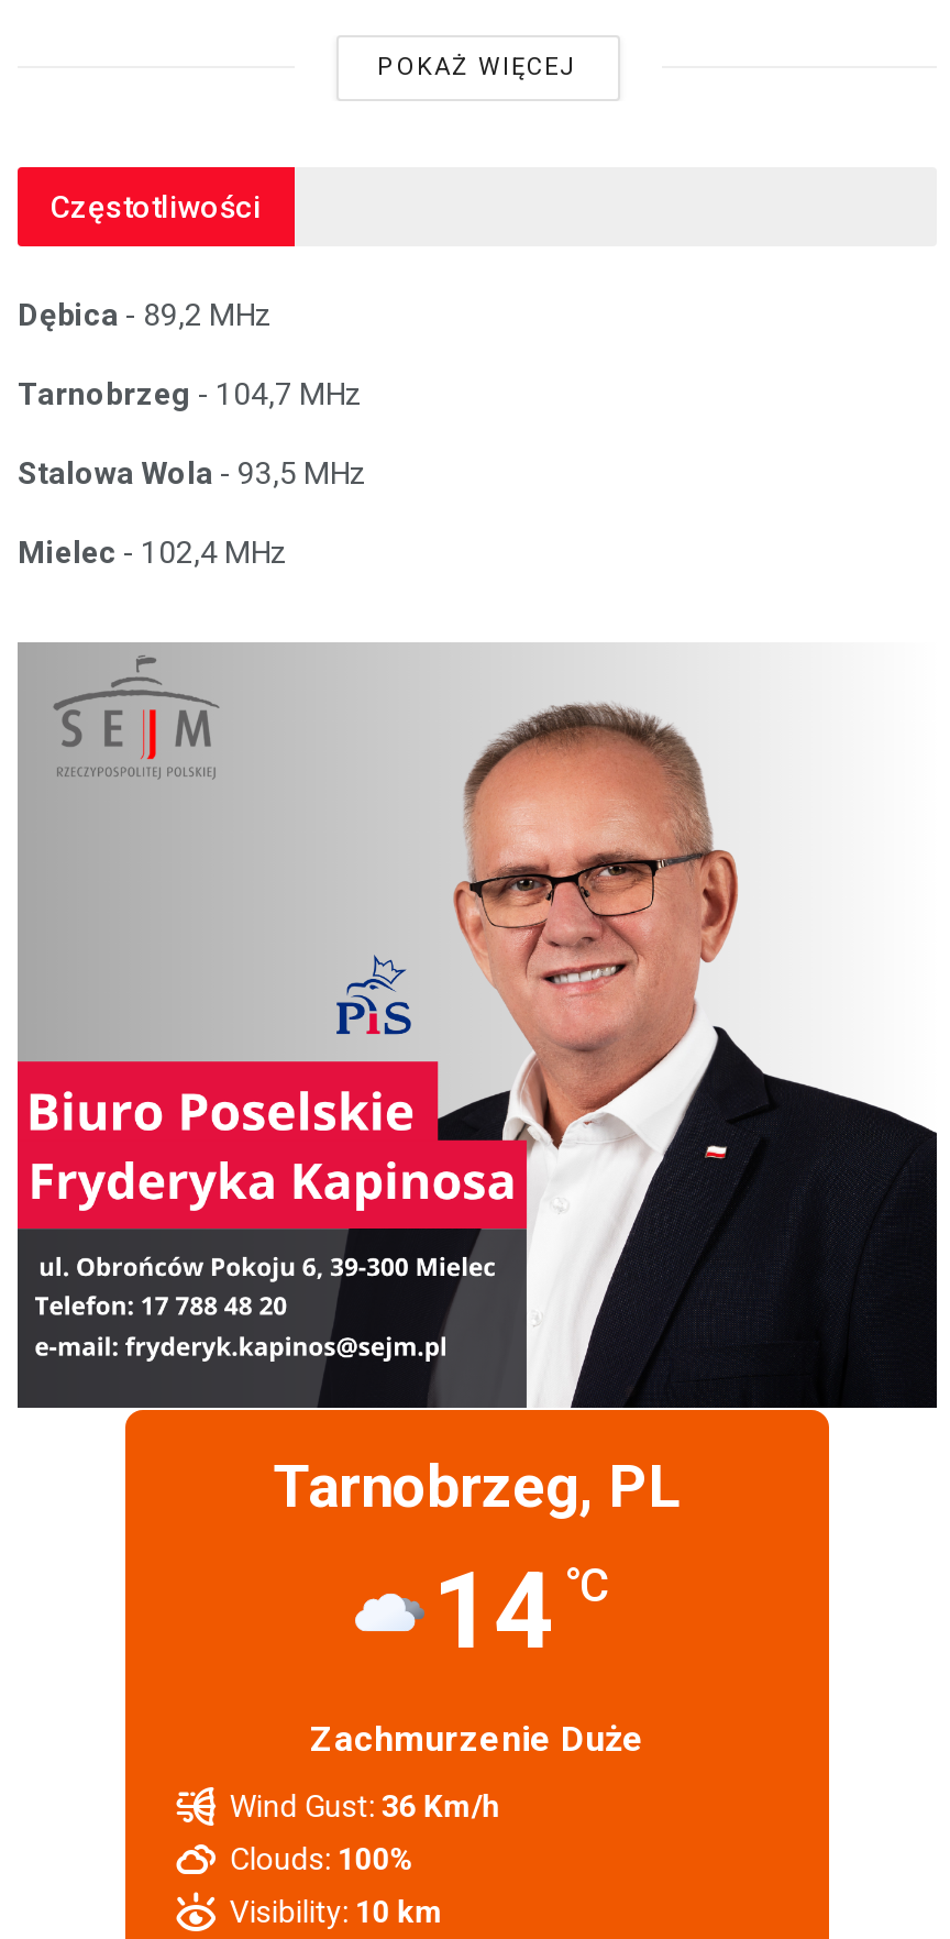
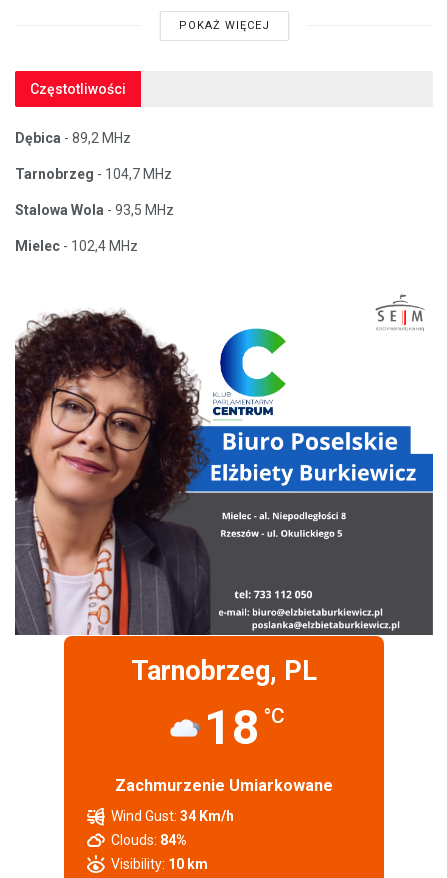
- [image]
+ [image]

- 14 °C
+ 18 °C

- Zachmurzenie Duże
+ Zachmurzenie Umiarkowane

- Wind Gust: 36 Km/h
+ Wind Gust: 34 Km/h

- Clouds: 100%
+ Clouds: 84%
